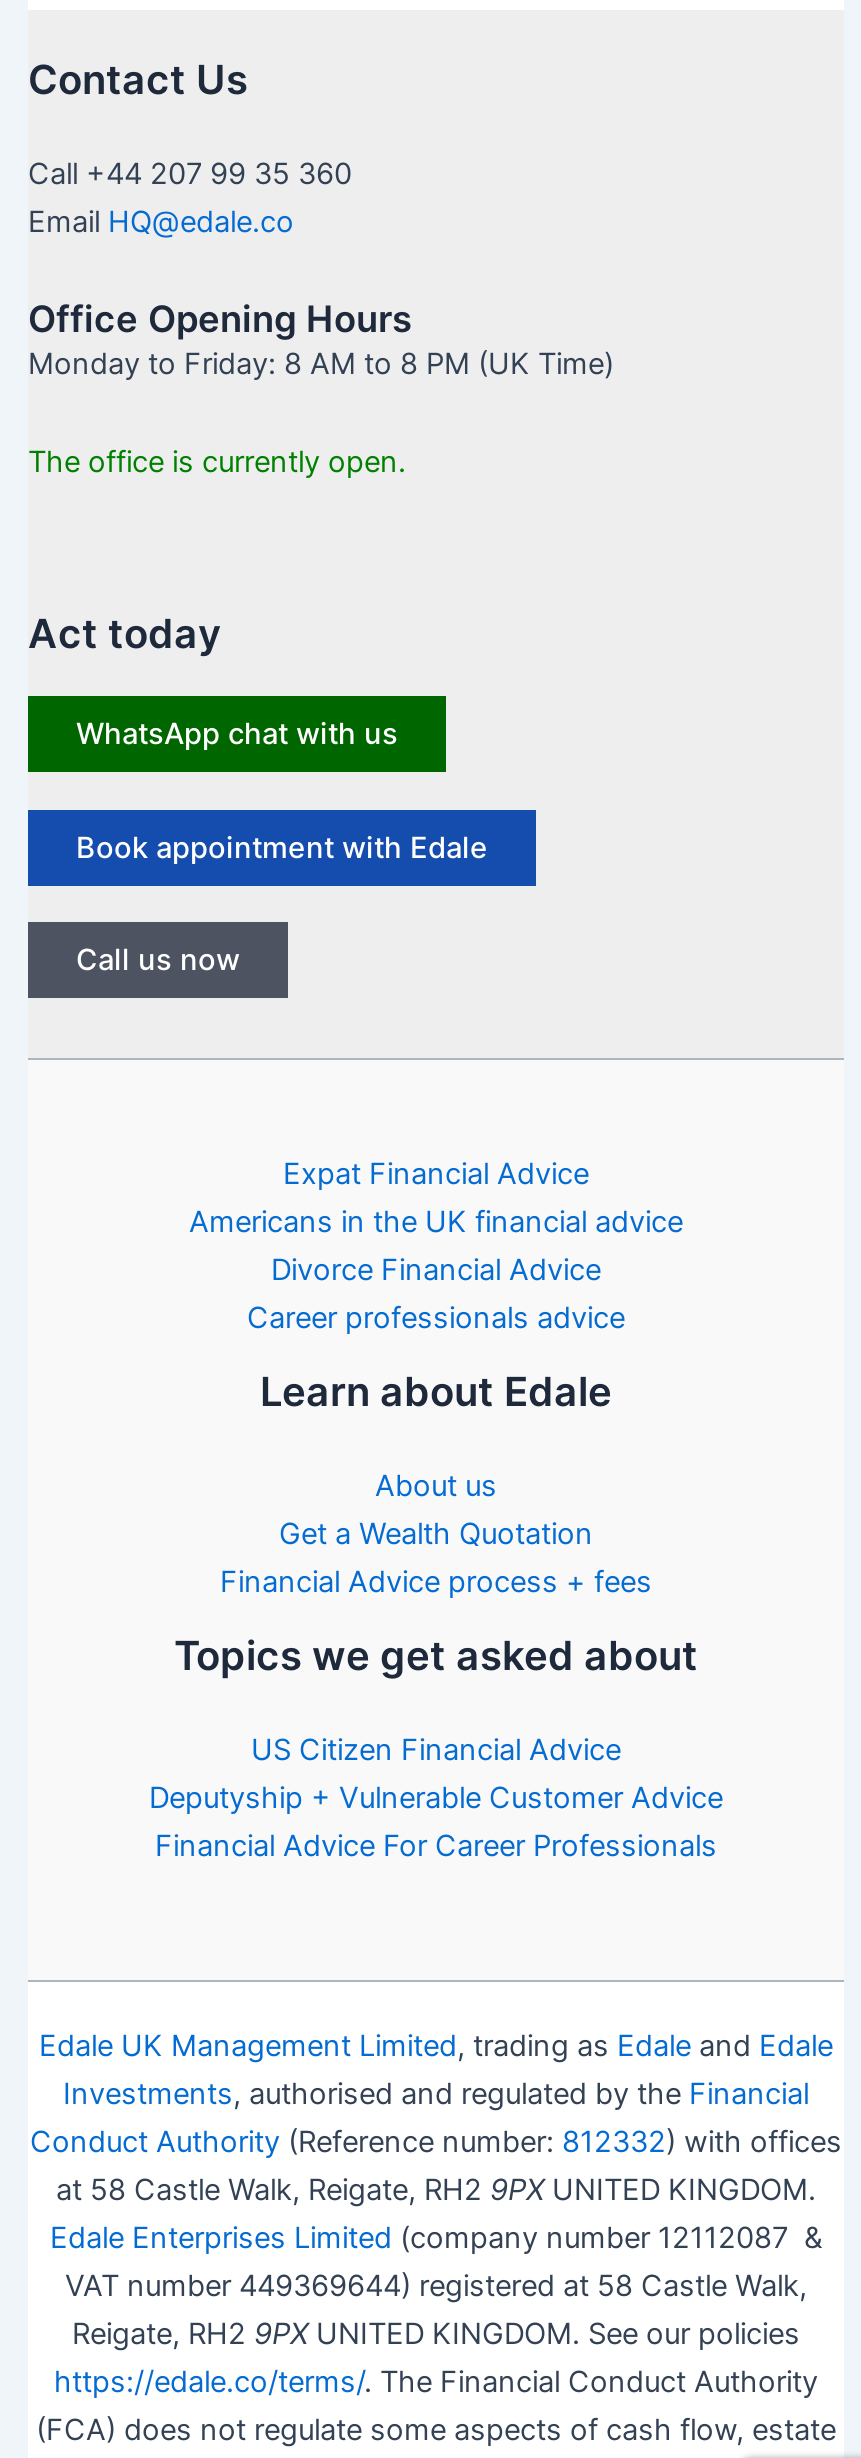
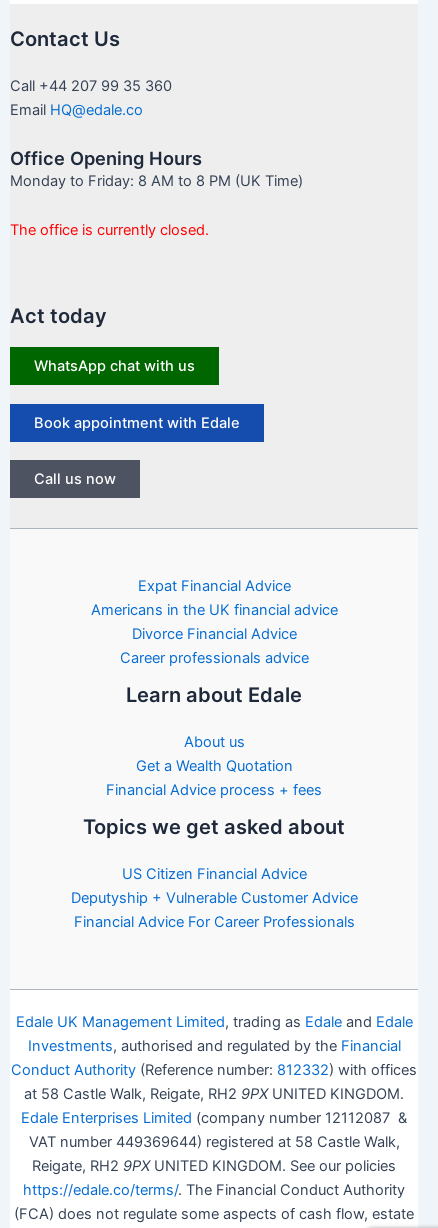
- The office is currently open.
+ The office is currently closed.
